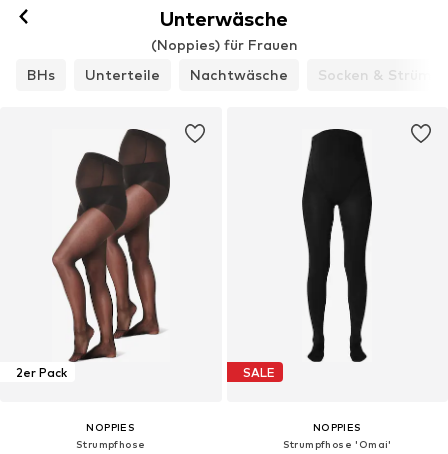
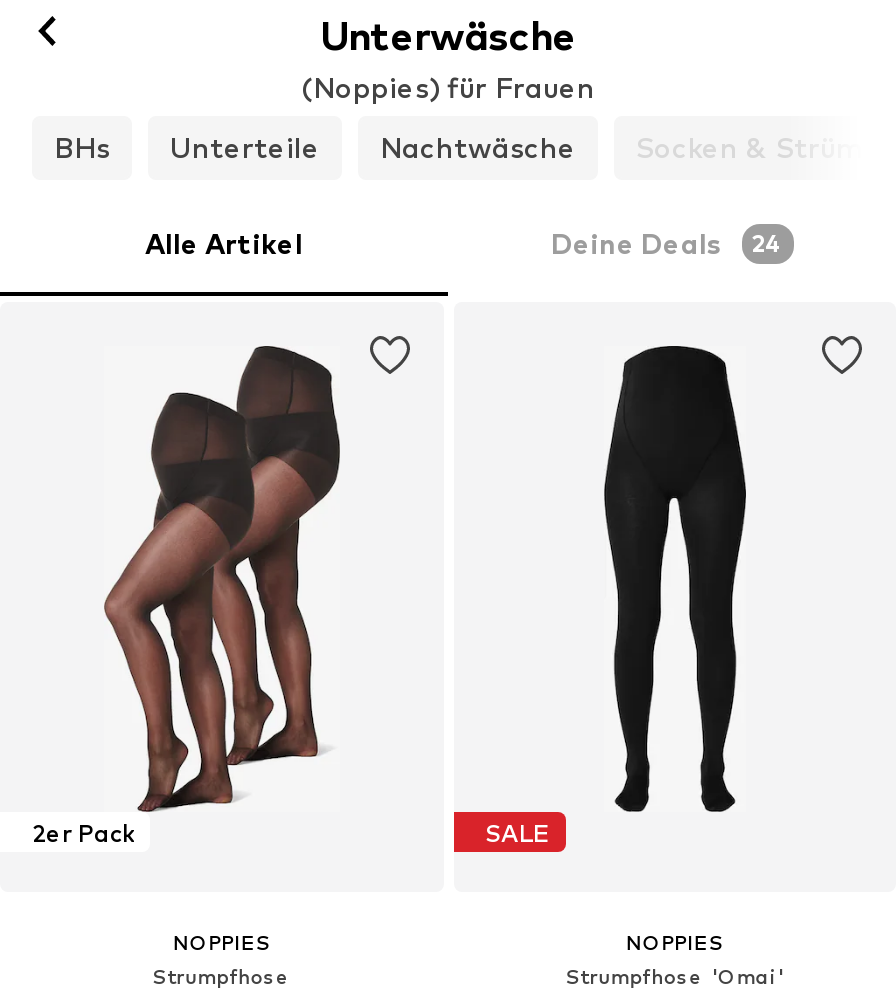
+ Alle Artikel
+ Deine Deals
+ 24
